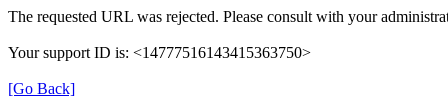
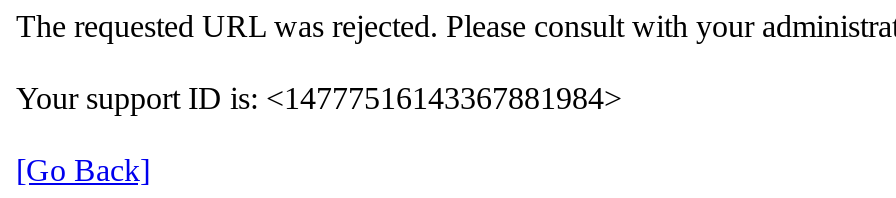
- Your support ID is: <14777516143415363750>
+ Your support ID is: <14777516143367881984>
